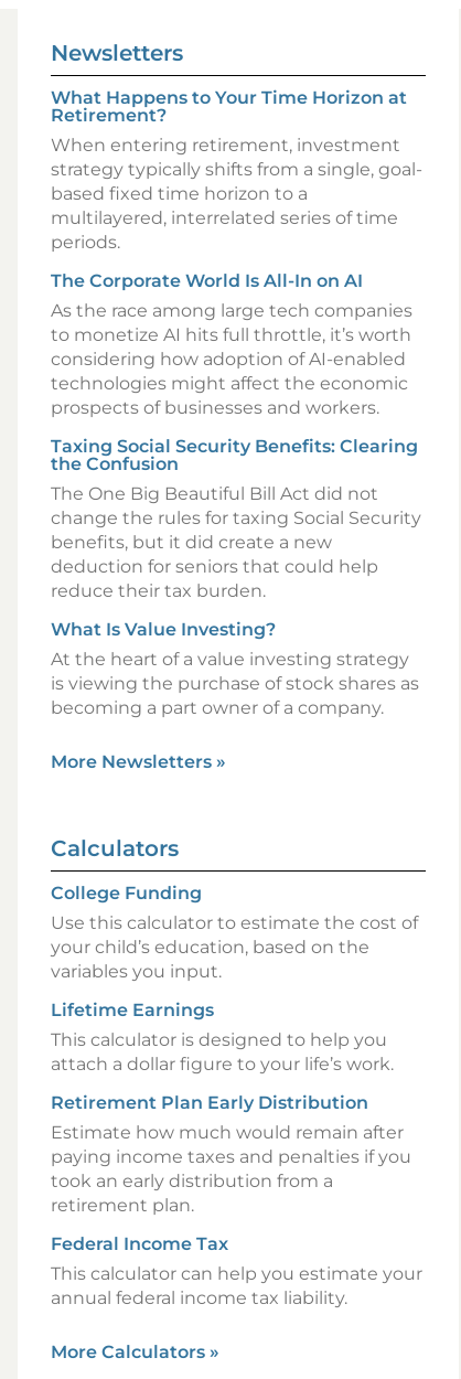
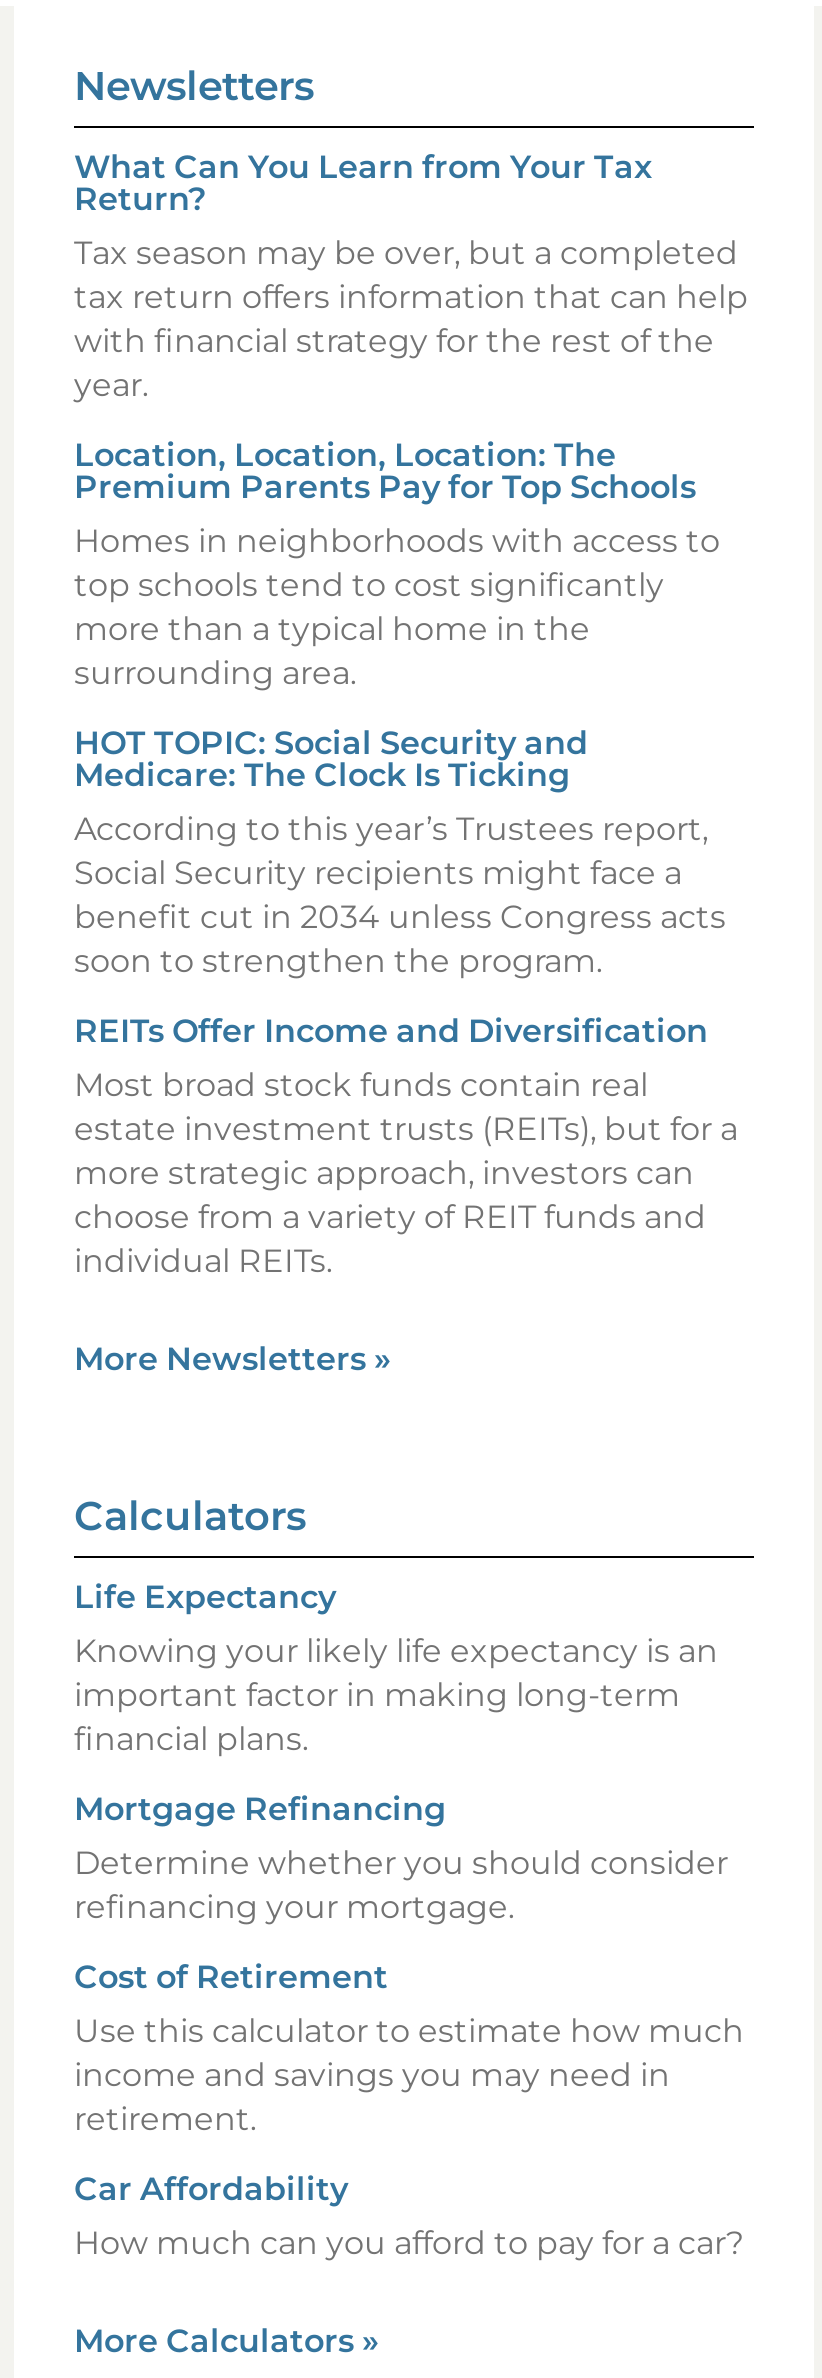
- What Happens to Your Time Horizon at
- Retirement?
- When entering retirement, investment
- strategy typically shifts from a single, goal-
- based fixed time horizon to a
- multilayered, interrelated series of time
- periods.
+ What Can You Learn from Your Tax
+ Return?
+ Tax season may be over, but a completed
+ tax return offers information that can help
+ with financial strategy for the rest of the
+ year.

- The Corporate World Is All-In on AI
- As the race among large tech companies
- to monetize AI hits full throttle, it’s worth
- considering how adoption of AI-enabled
- technologies might affect the economic
- prospects of businesses and workers.
+ Location, Location, Location: The
+ Premium Parents Pay for Top Schools
+ Homes in neighborhoods with access to
+ top schools tend to cost significantly
+ more than a typical home in the
+ surrounding area.

- Taxing Social Security Benefits: Clearing
- the Confusion
- The One Big Beautiful Bill Act did not
- change the rules for taxing Social Security
- benefits, but it did create a new
- deduction for seniors that could help
- reduce their tax burden.
+ HOT TOPIC: Social Security and
+ Medicare: The Clock Is Ticking
+ According to this year’s Trustees report,
+ Social Security recipients might face a
+ benefit cut in 2034 unless Congress acts
+ soon to strengthen the program.

- What Is Value Investing?
- At the heart of a value investing strategy
- is viewing the purchase of stock shares as
- becoming a part owner of a company.
+ REITs Offer Income and Diversification
+ Most broad stock funds contain real
+ estate investment trusts (REITs), but for a
+ more strategic approach, investors can
+ choose from a variety of REIT funds and
+ individual REITs.

- College Funding
- Use this calculator to estimate the cost of
- your child’s education, based on the
- variables you input.
+ Life Expectancy
+ Knowing your likely life expectancy is an
+ important factor in making long-term
+ financial plans.

- Lifetime Earnings
- This calculator is designed to help you
- attach a dollar figure to your life’s work.
+ Mortgage Refinancing
+ Determine whether you should consider
+ refinancing your mortgage.

- Retirement Plan Early Distribution
- Estimate how much would remain after
- paying income taxes and penalties if you
- took an early distribution from a
- retirement plan.
+ Cost of Retirement
+ Use this calculator to estimate how much
+ income and savings you may need in
+ retirement.

- Federal Income Tax
- This calculator can help you estimate your
- annual federal income tax liability.
+ Car Affordability
+ How much can you afford to pay for a car?
